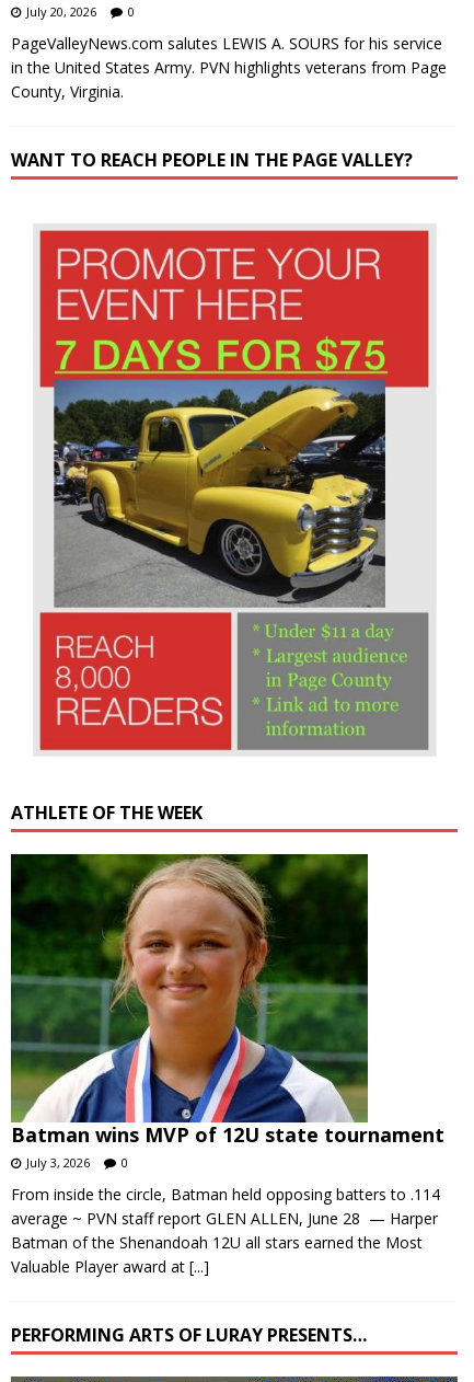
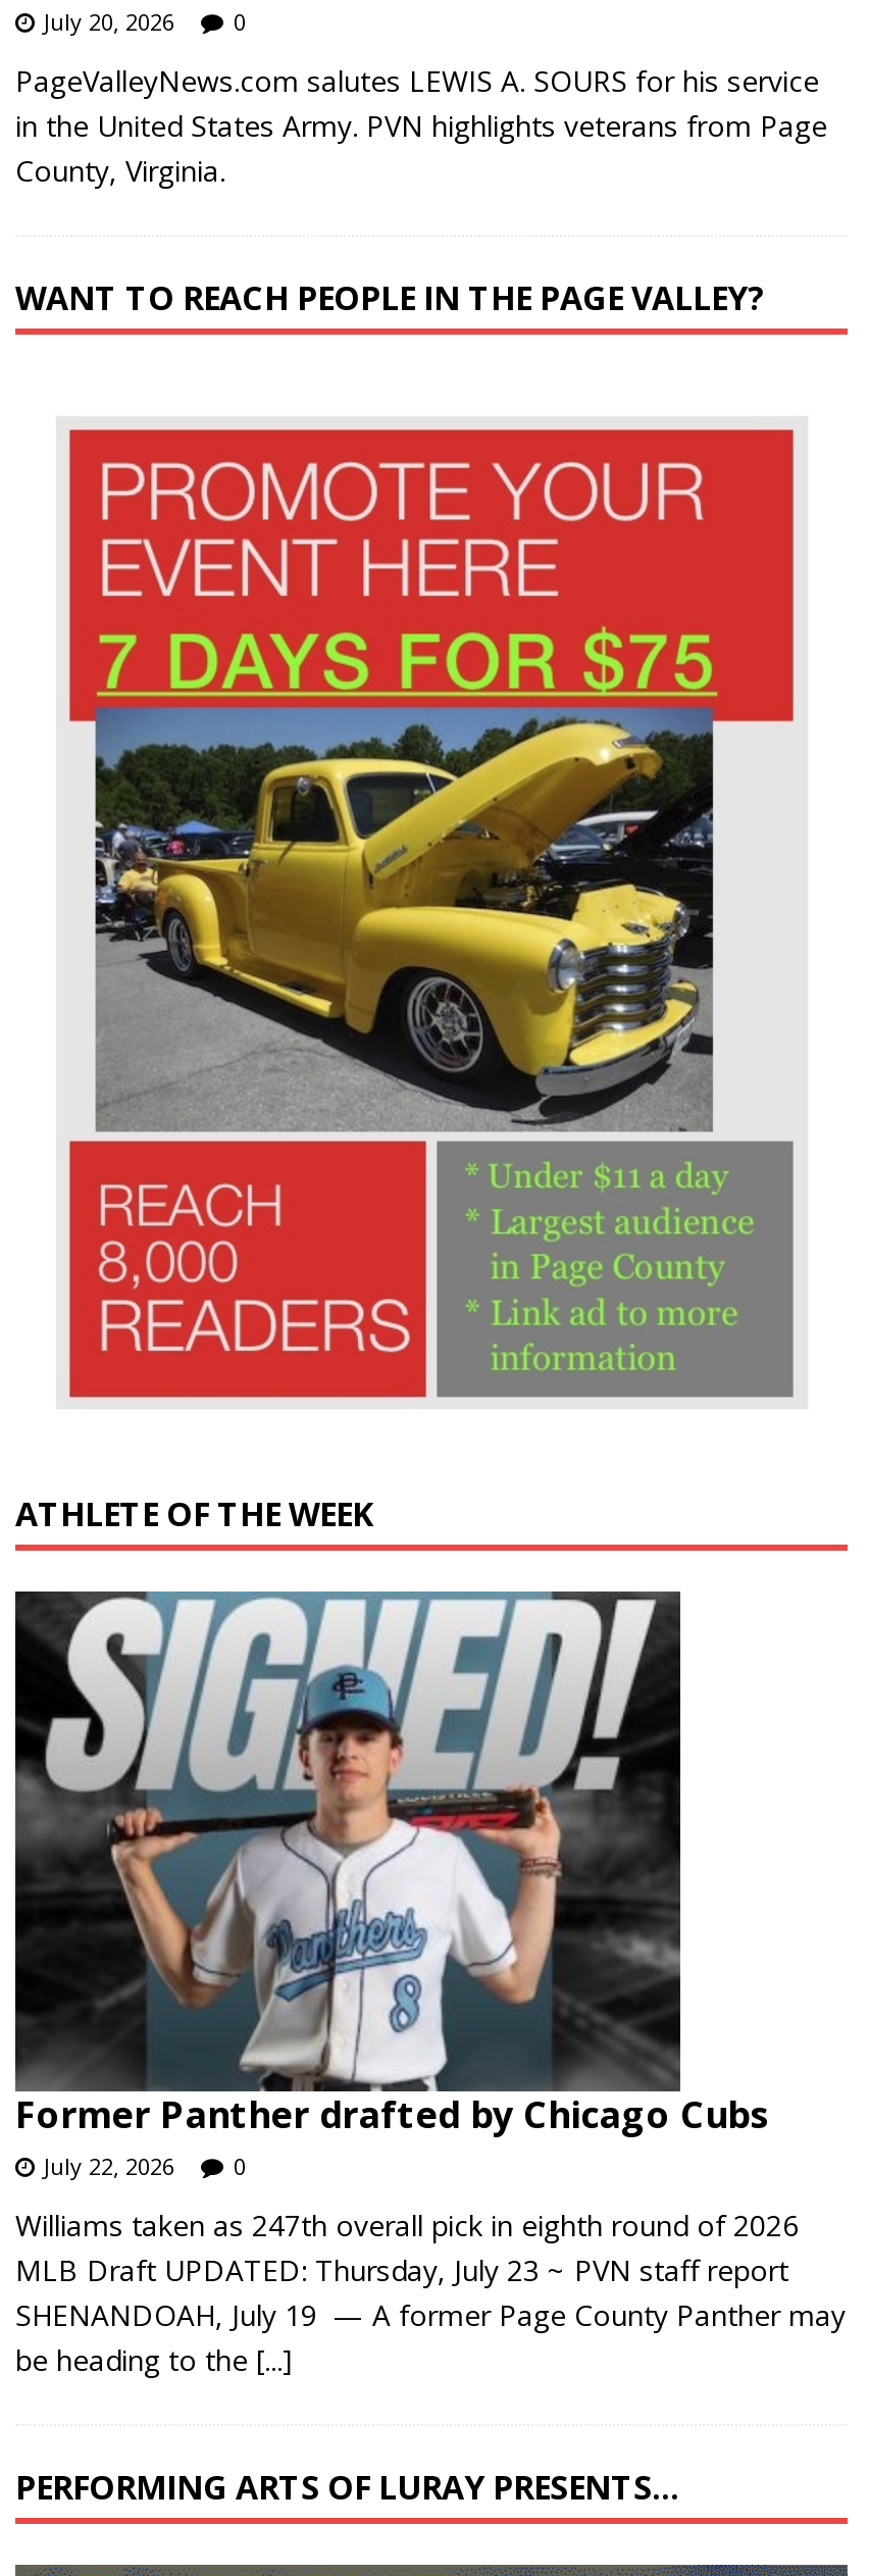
- [image]
- Batman wins MVP of 12U state tournament
- July 3, 2026
+ [image]
+ Former Panther drafted by Chicago Cubs
+ July 22, 2026

- From inside the circle, Batman held opposing batters to .114
- average ~ PVN staff report GLEN ALLEN, June 28 — Harper
- Batman of the Shenandoah 12U all stars earned the Most
- Valuable Player award at [...]
+ Williams taken as 247th overall pick in eighth round of 2026
+ MLB Draft UPDATED: Thursday, July 23 ~ PVN staff report
+ SHENANDOAH, July 19 — A former Page County Panther may
+ be heading to the [...]
